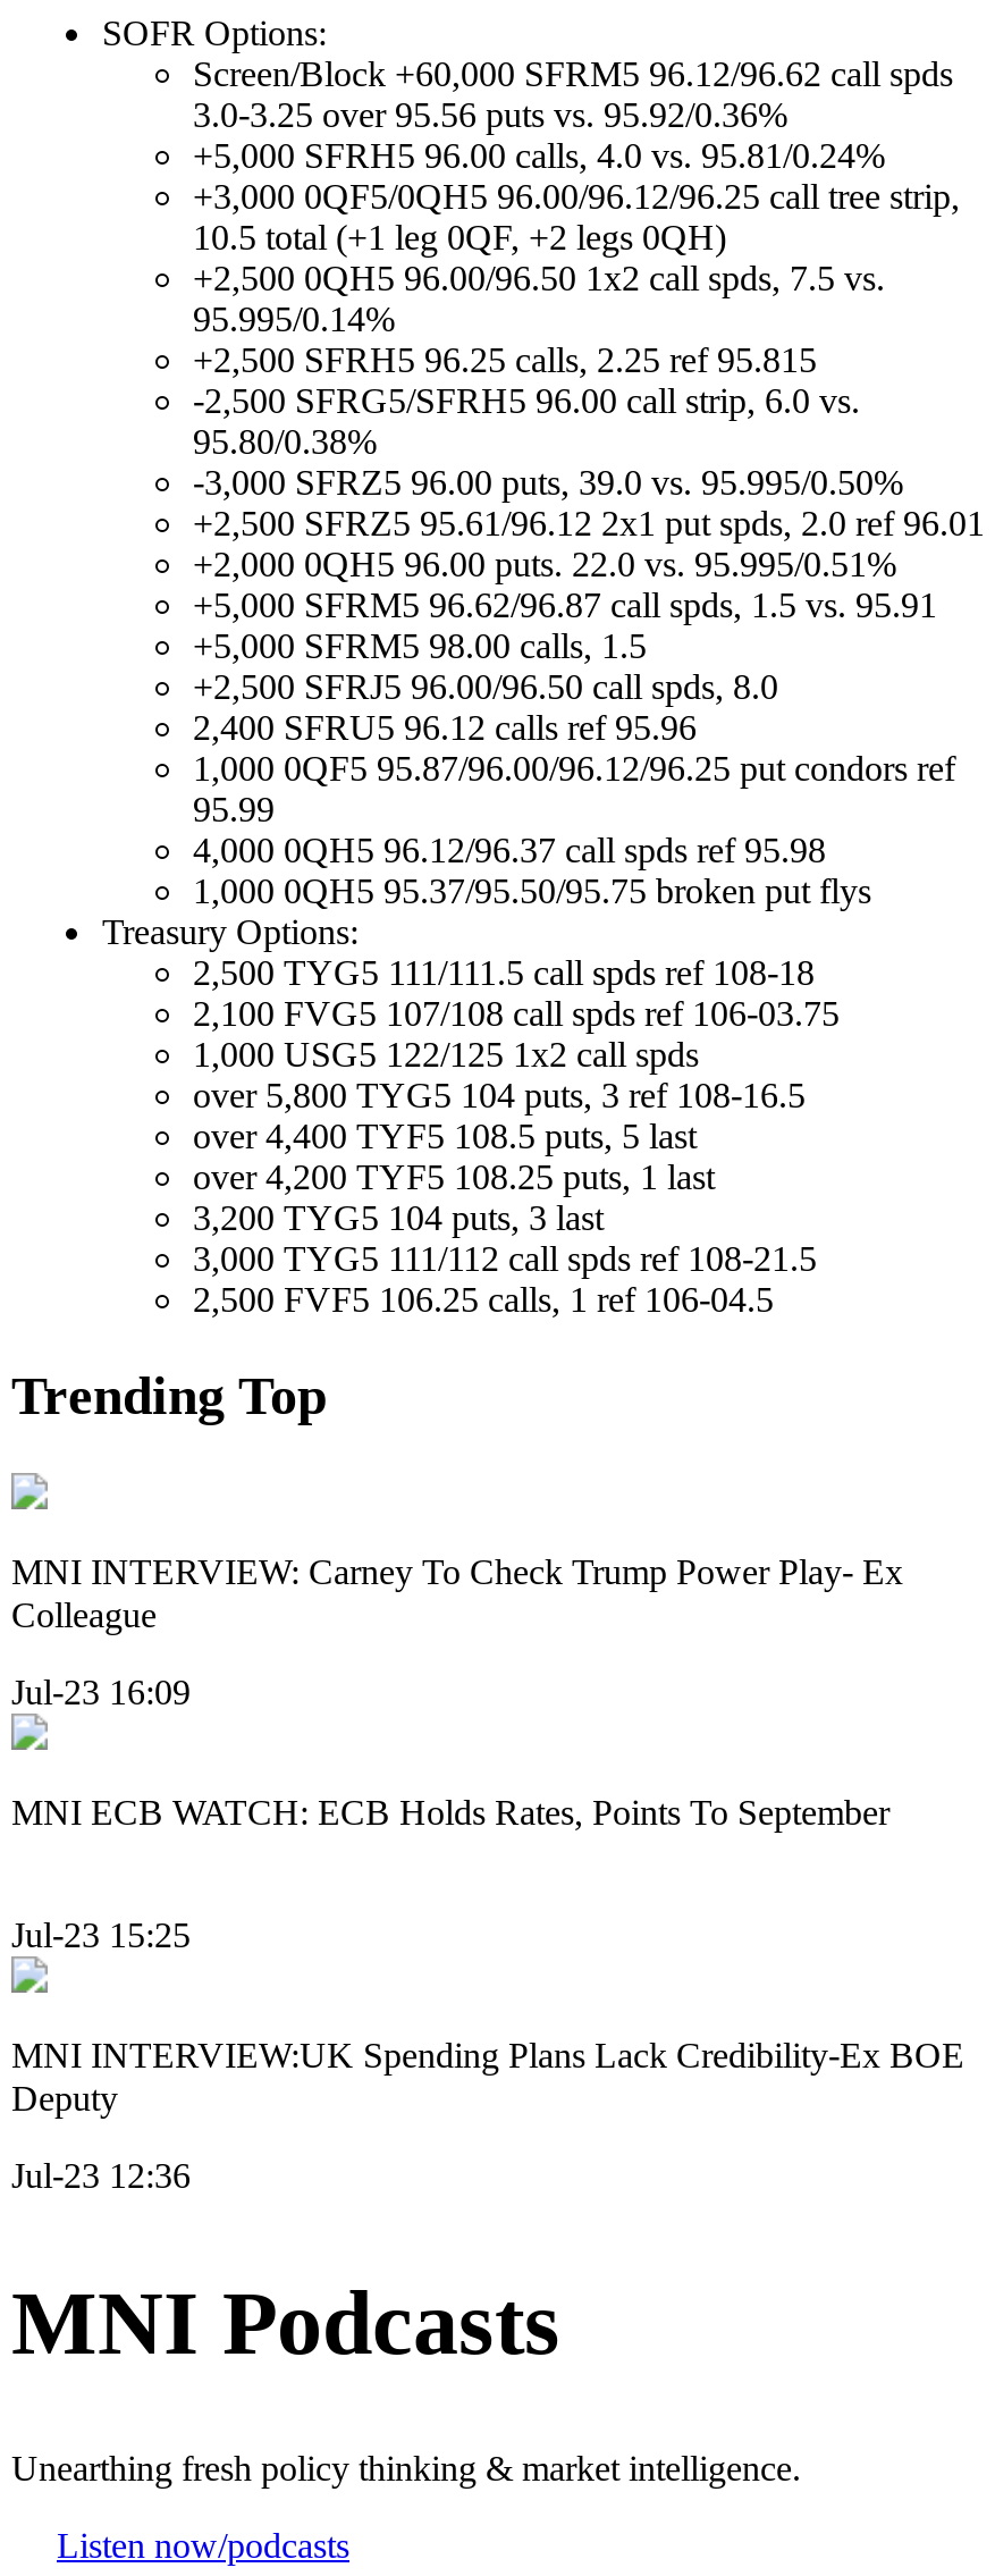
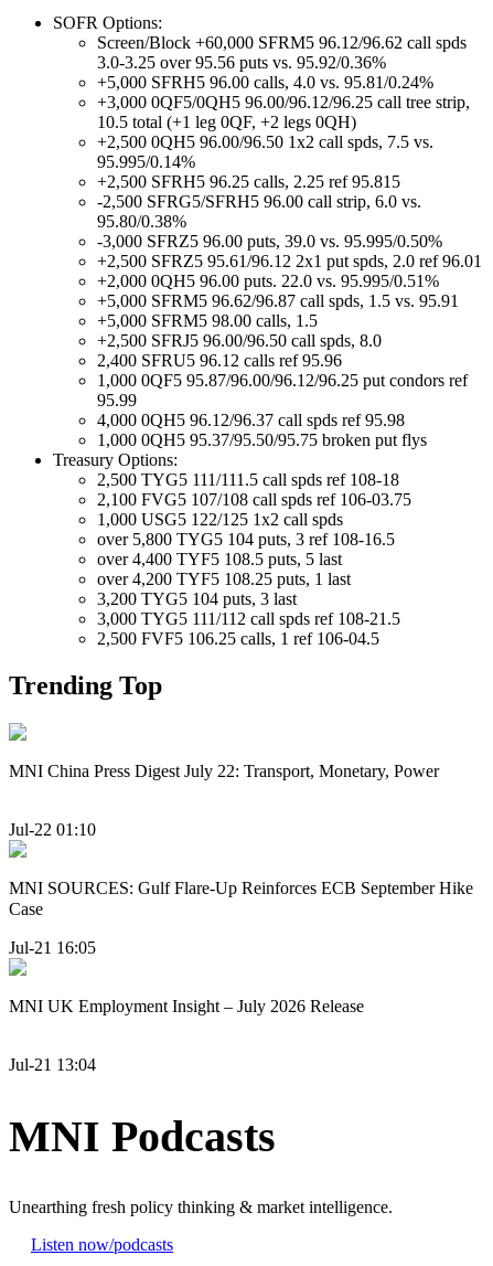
- MNI INTERVIEW: Carney To Check Trump Power Play- Ex
- Colleague
+ MNI China Press Digest July 22: Transport, Monetary, Power

- Jul-23 16:09
+ Jul-22 01:10

- MNI ECB WATCH: ECB Holds Rates, Points To September
+ MNI SOURCES: Gulf Flare-Up Reinforces ECB September Hike
+ Case

- Jul-23 15:25
+ Jul-21 16:05

- MNI INTERVIEW:UK Spending Plans Lack Credibility-Ex BOE
- Deputy
+ MNI UK Employment Insight – July 2026 Release

- Jul-23 12:36
+ Jul-21 13:04
